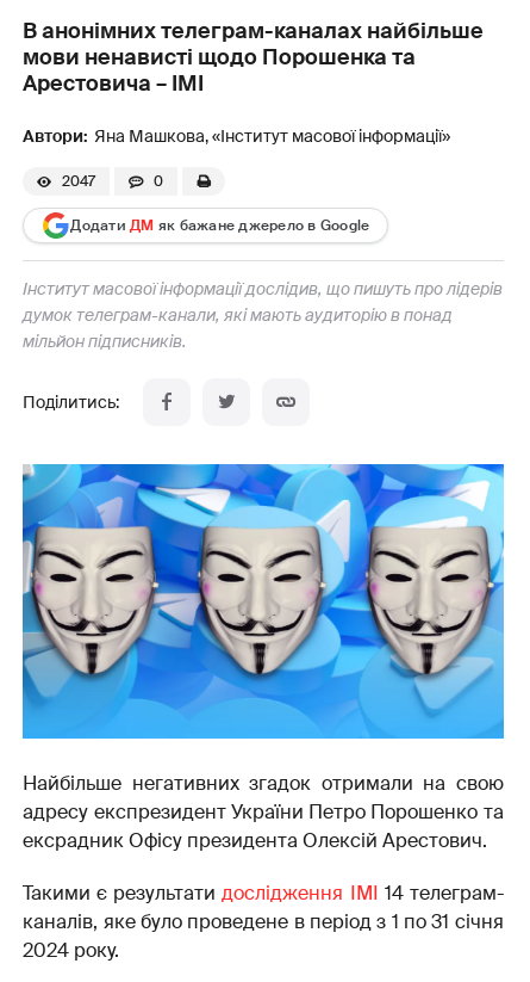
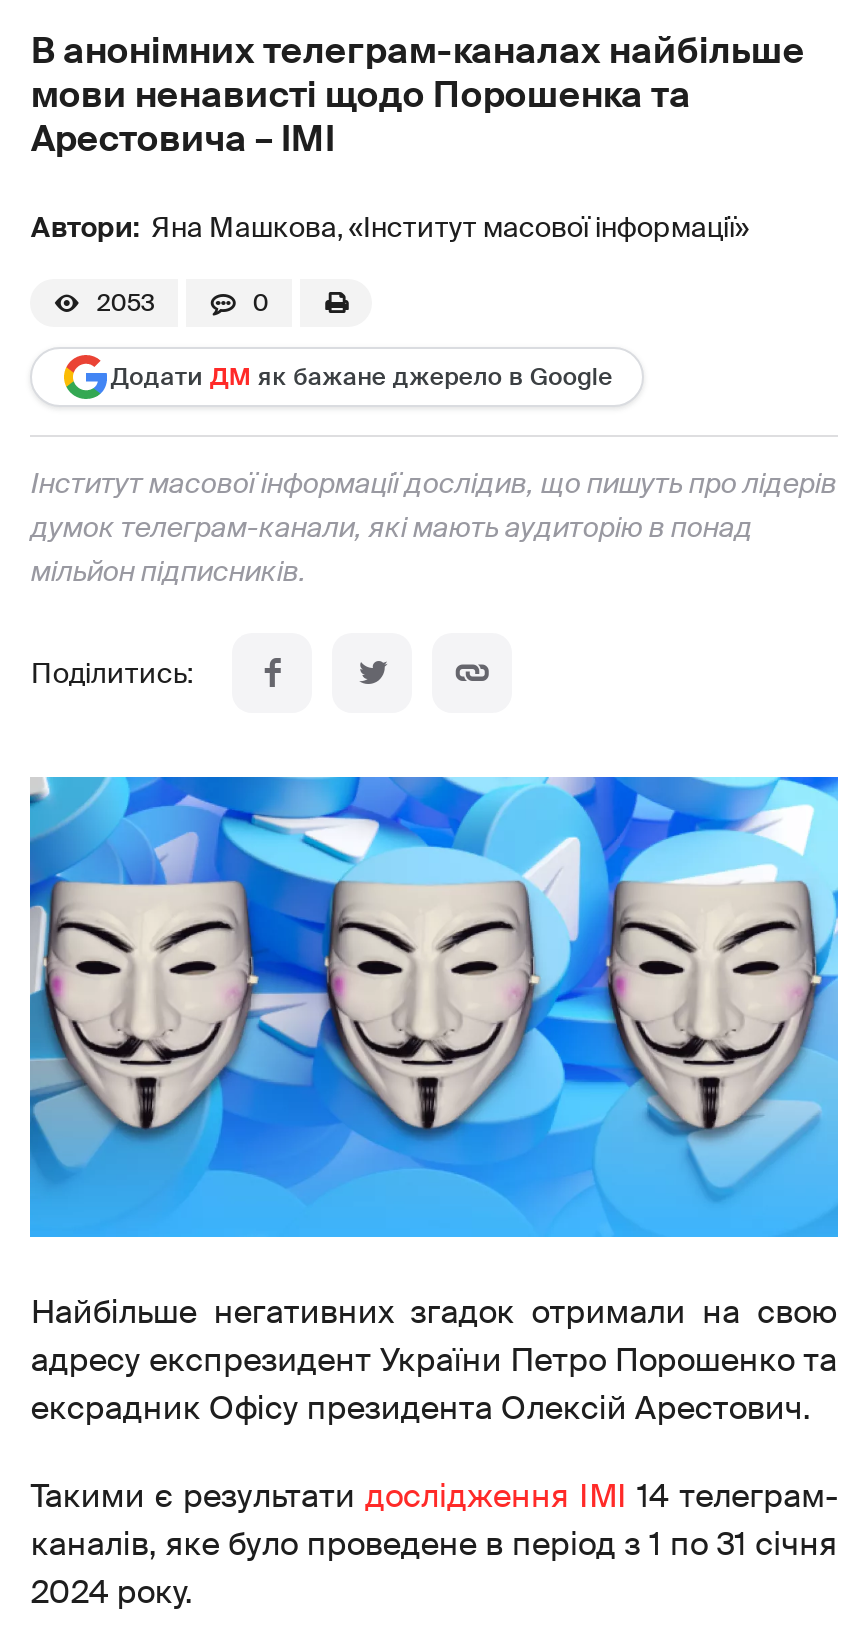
- 2047
+ 2053
